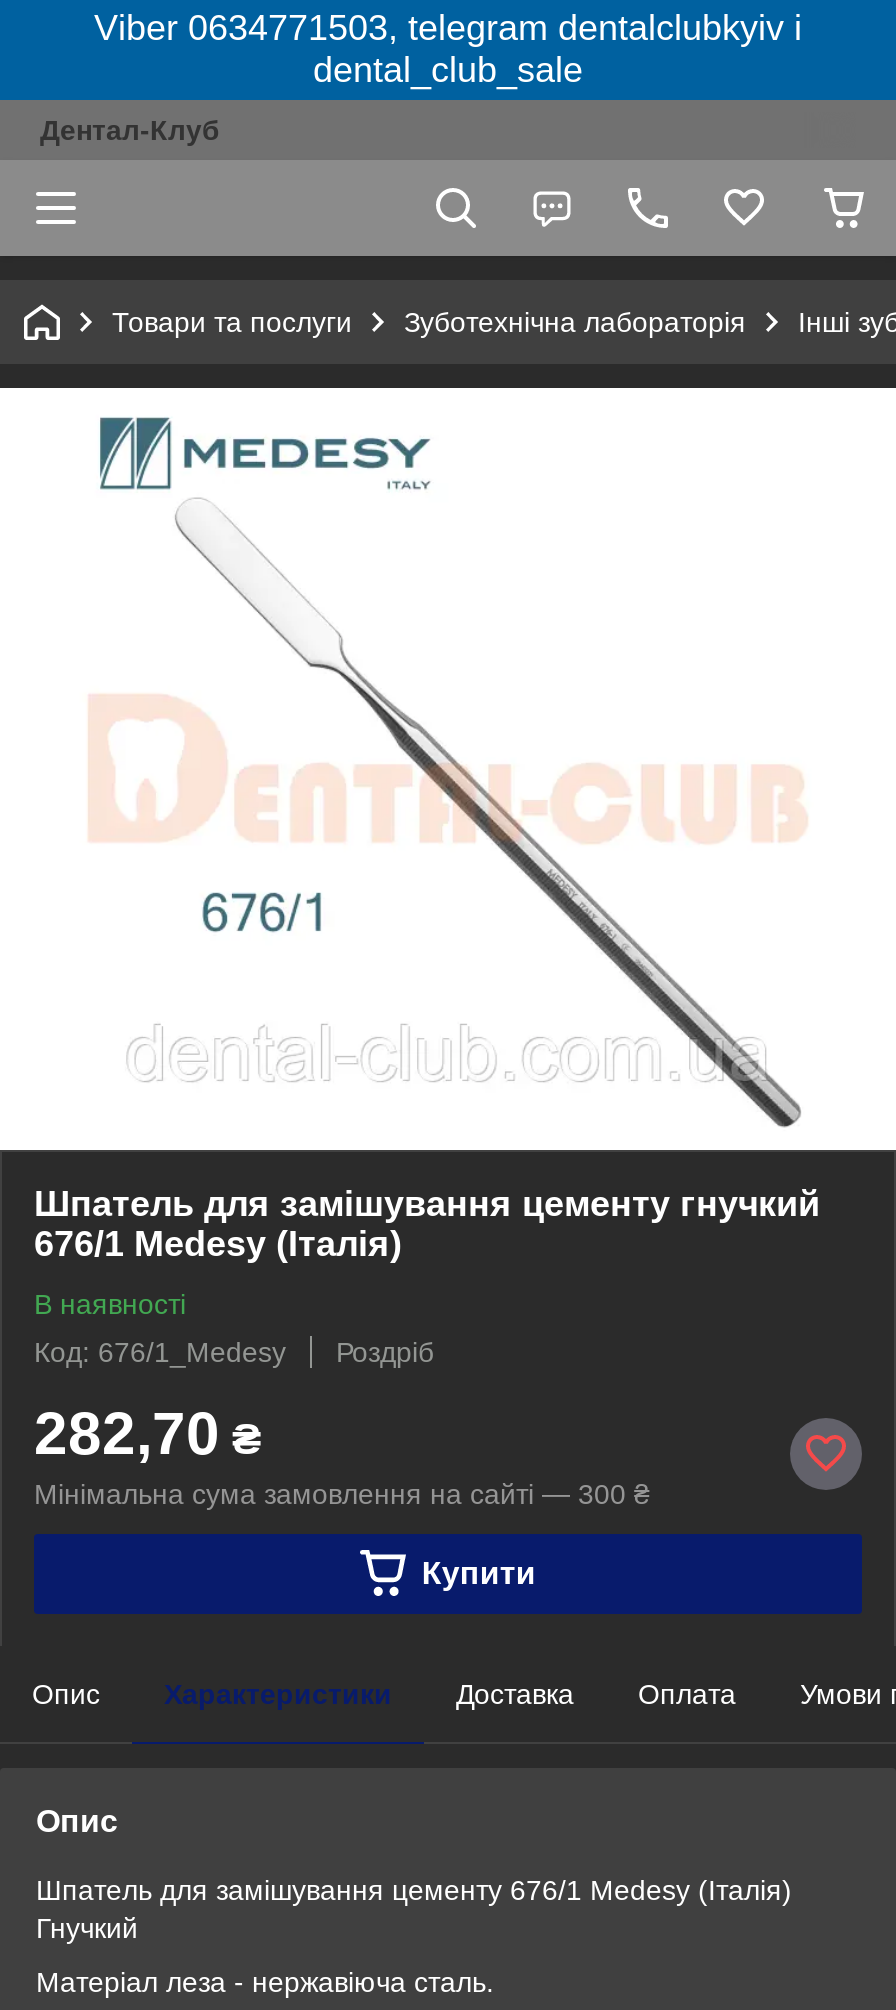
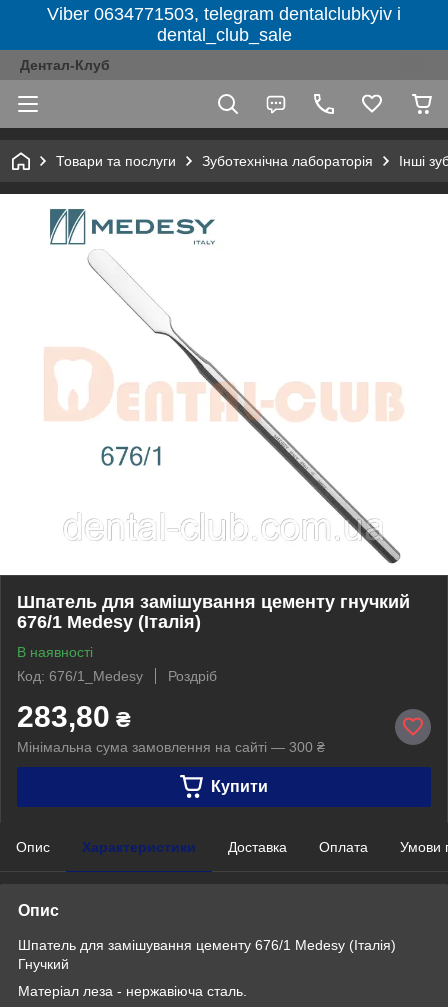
- 282,70 ₴
+ 283,80 ₴
